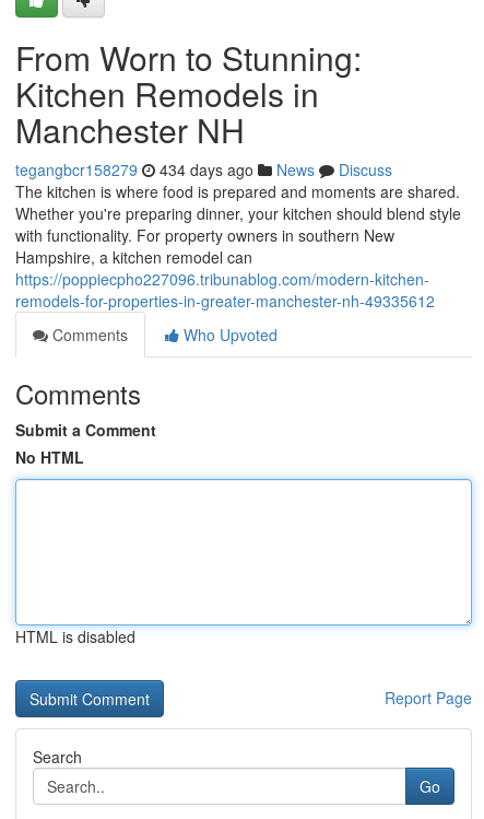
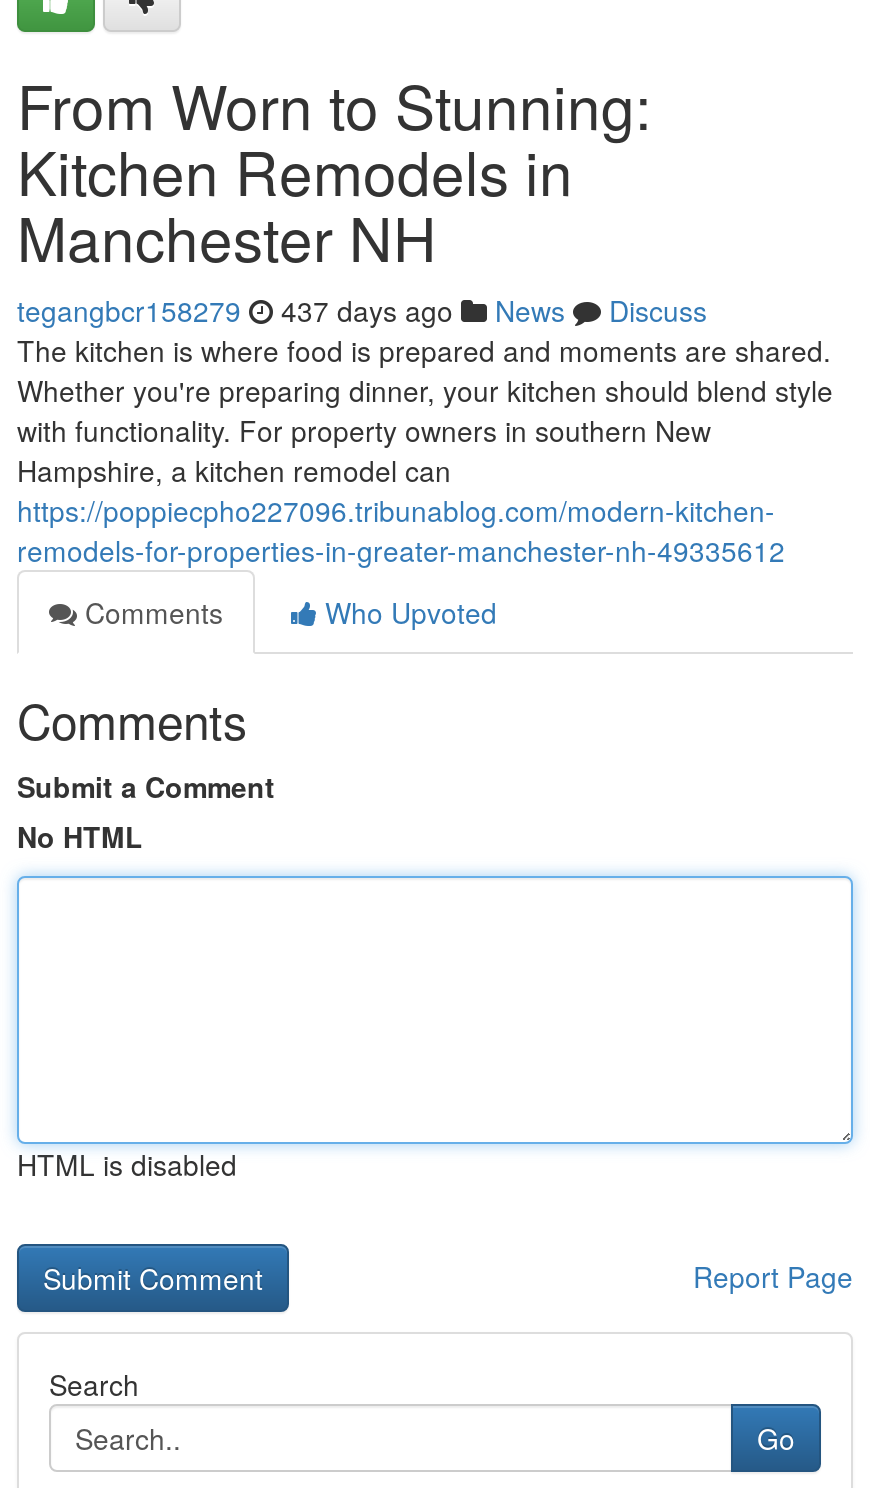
- tegangbcr158279 434 days ago News Discuss
+ tegangbcr158279 437 days ago News Discuss
